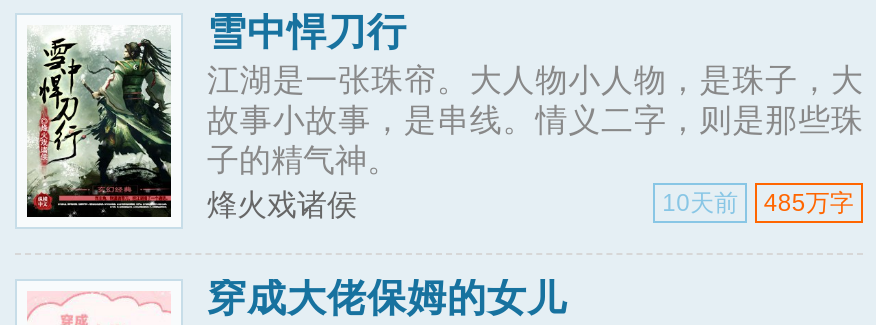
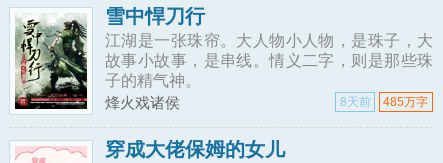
- 10天前 485万字
+ 8天前 485万字
